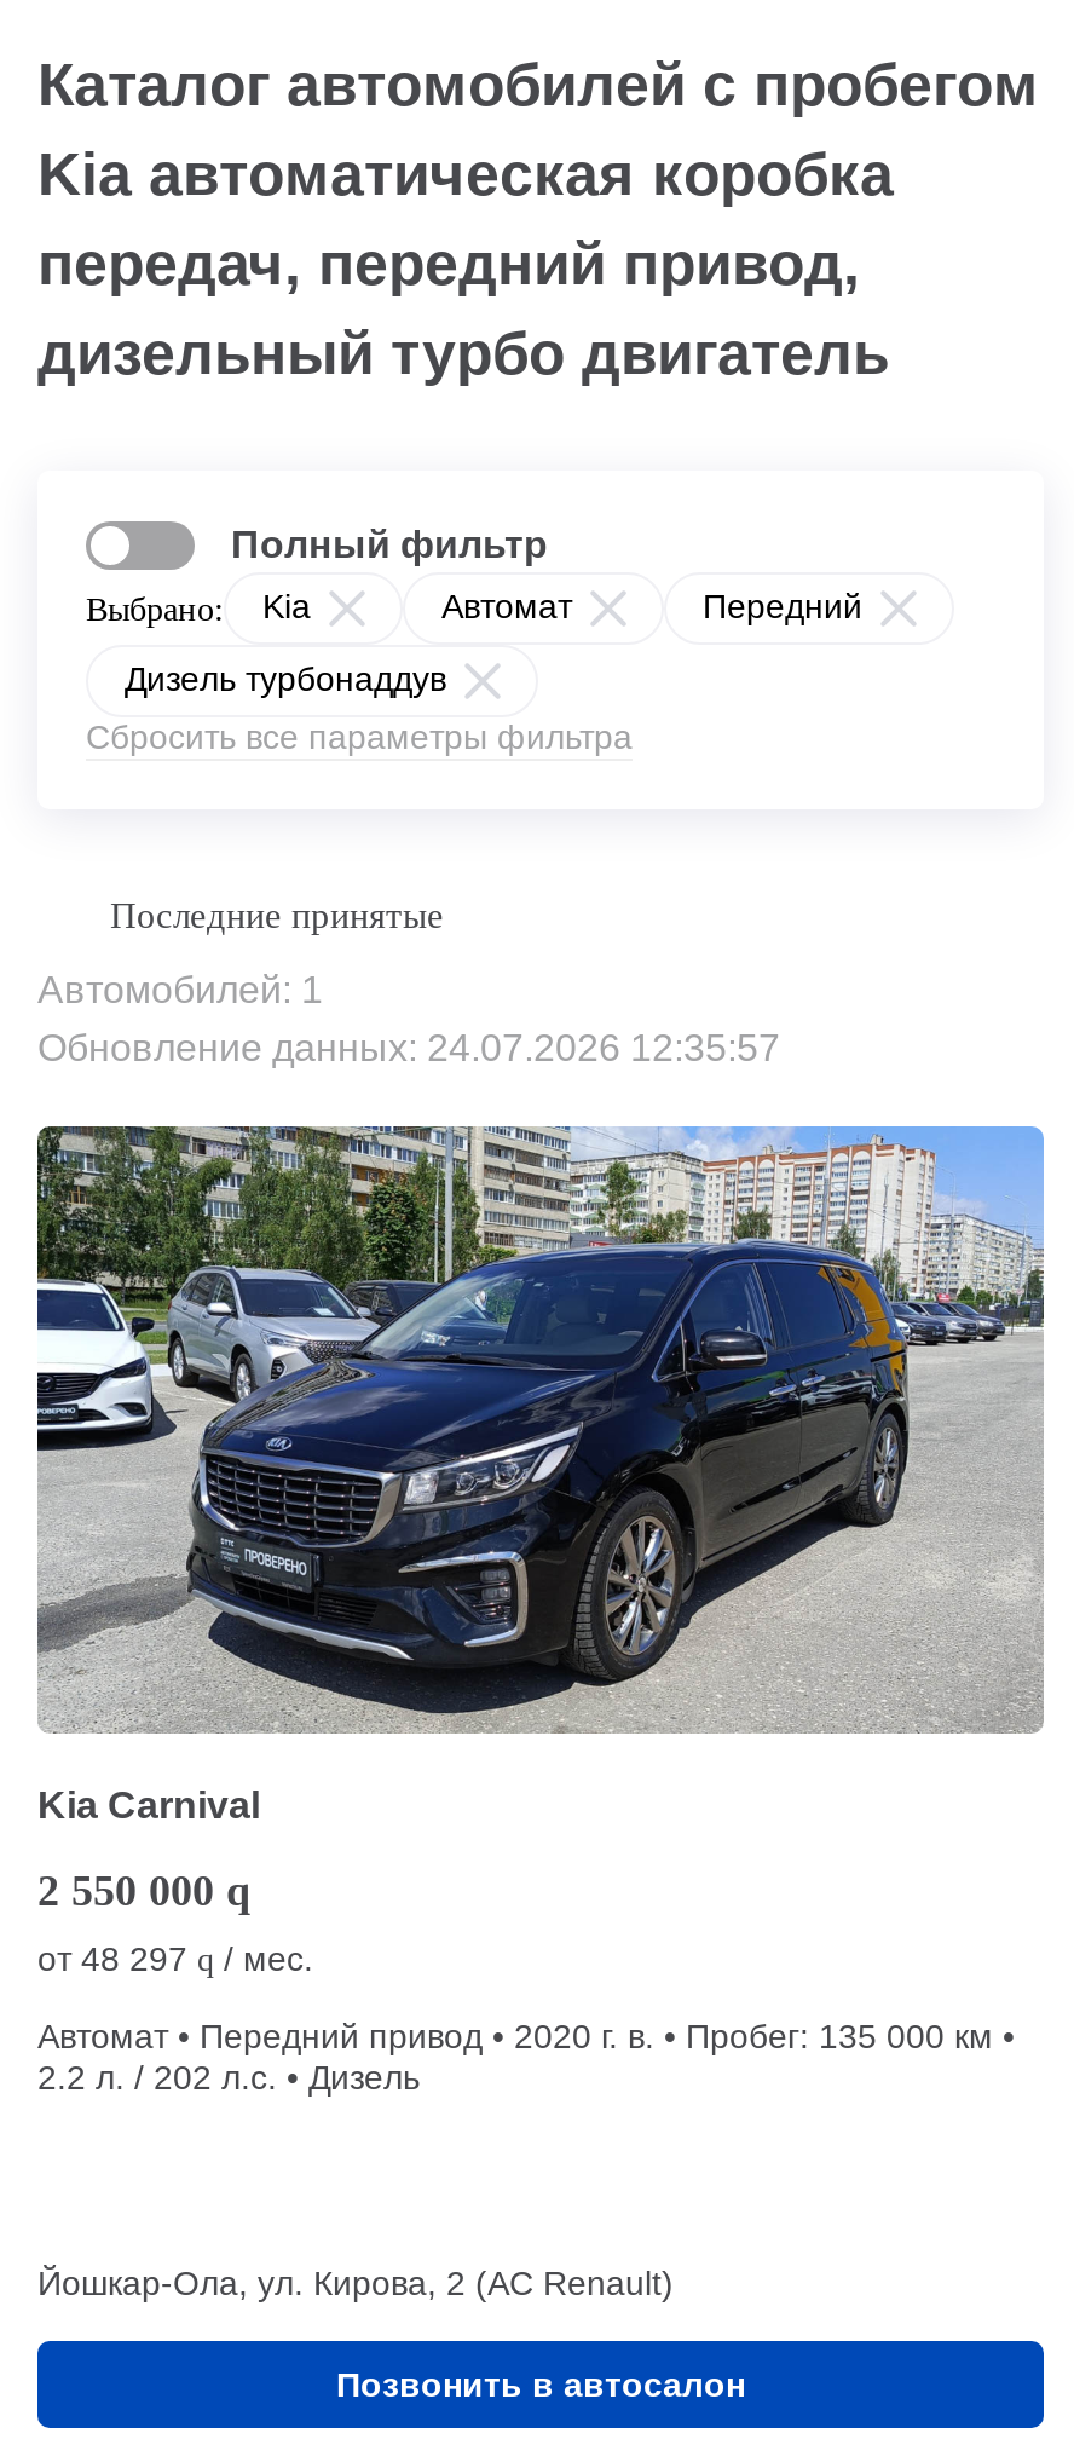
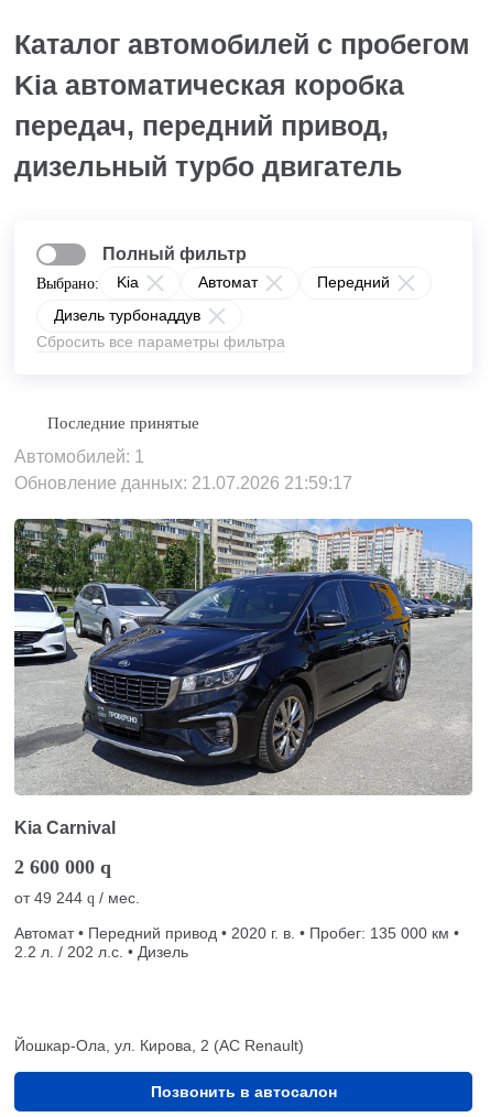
- Обновление данных: 24.07.2026 12:35:57
+ Обновление данных: 21.07.2026 21:59:17

- 2 550 000 q
+ 2 600 000 q

- от 48 297 q / мес.
+ от 49 244 q / мес.
